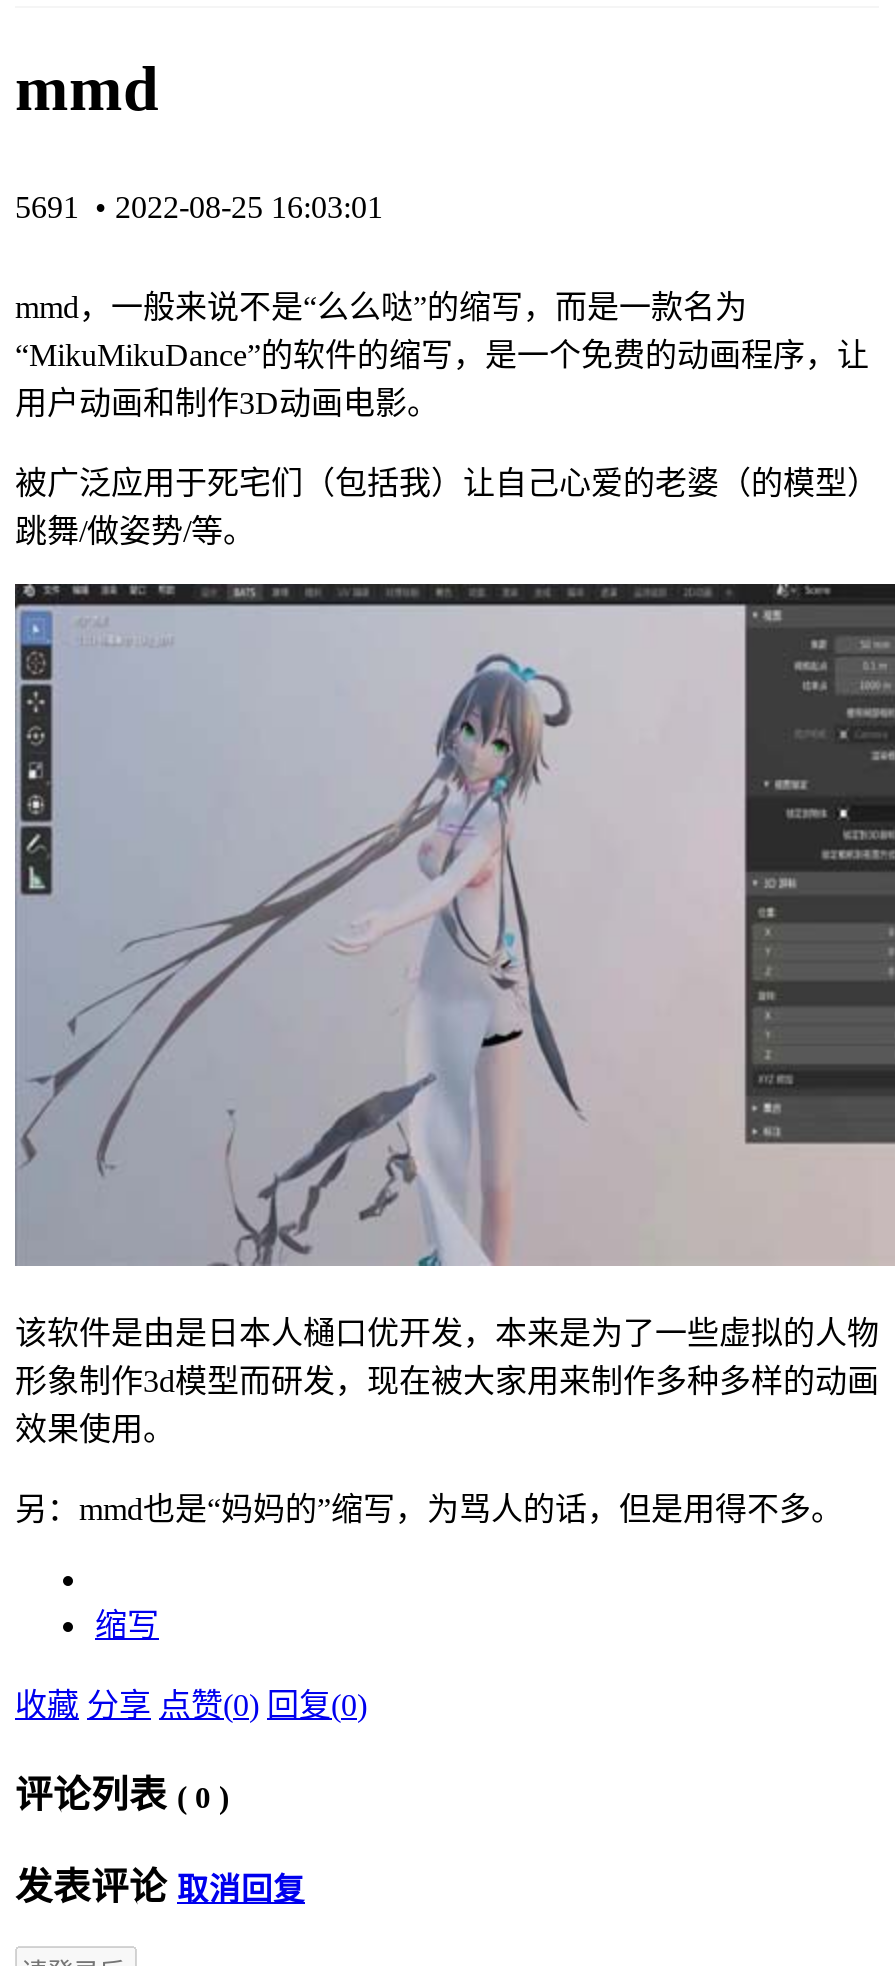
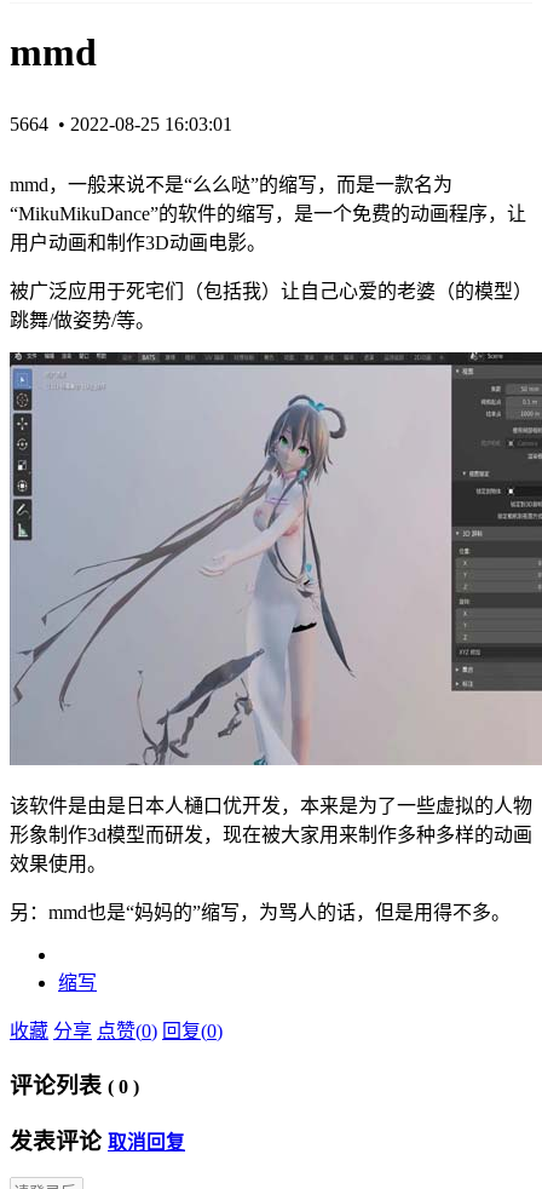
- 5691 • 2022-08-25 16:03:01
+ 5664 • 2022-08-25 16:03:01
